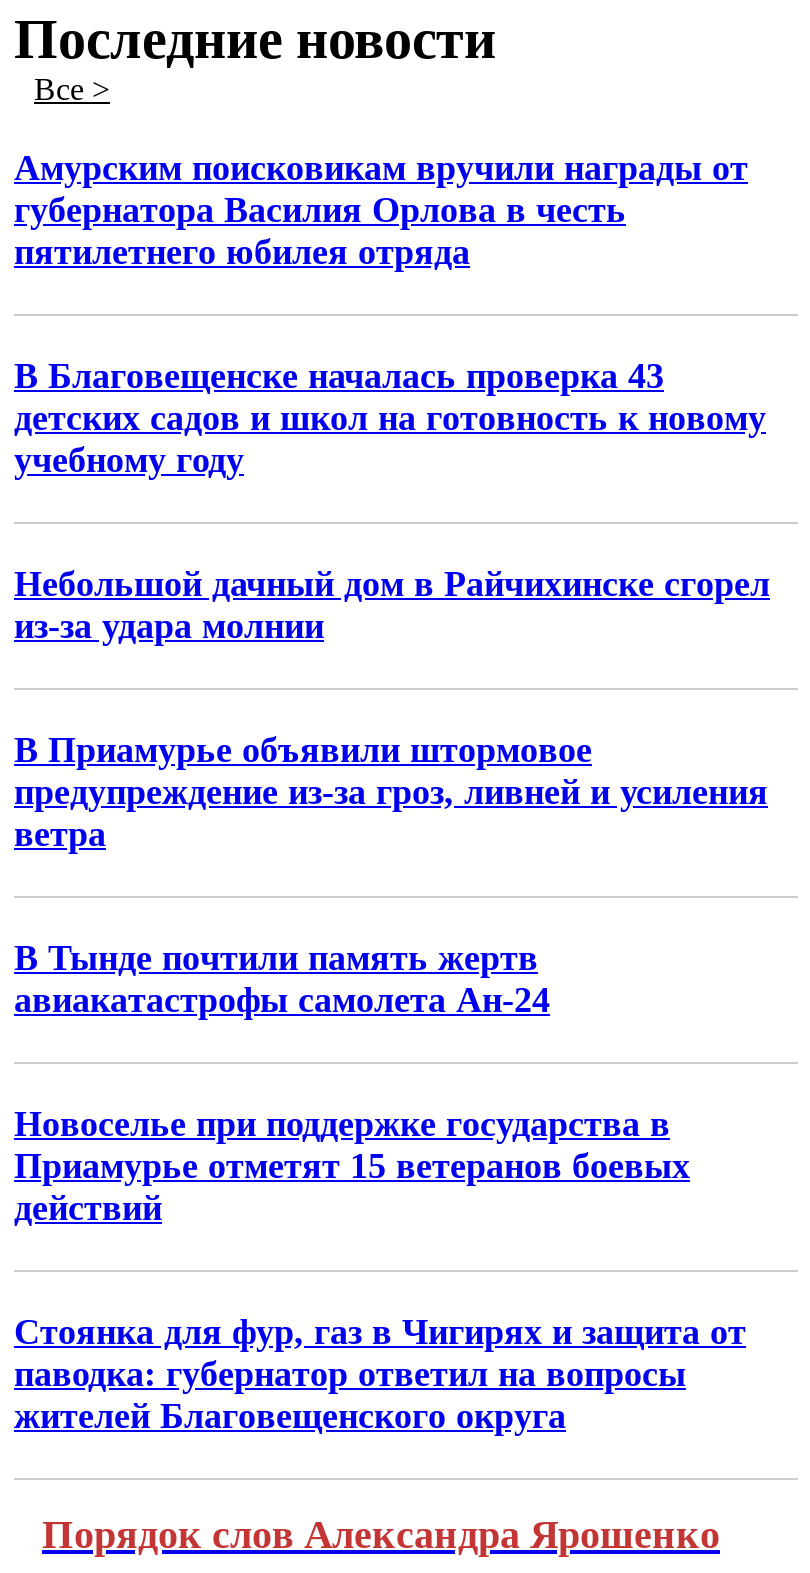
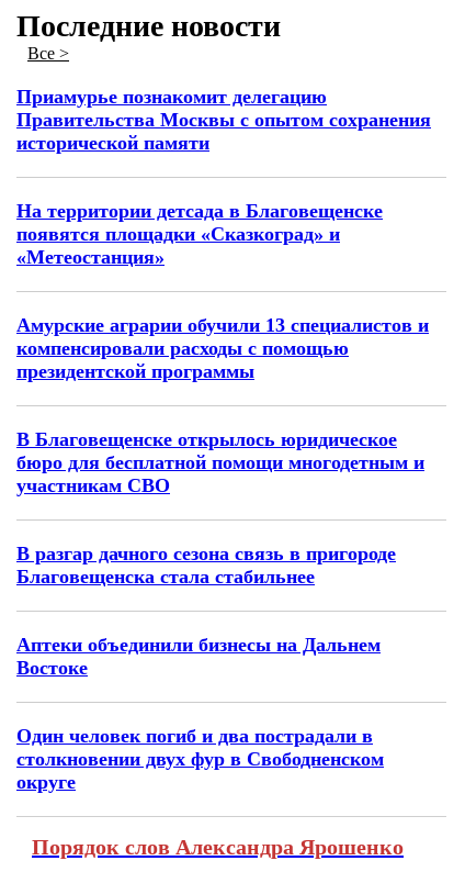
- Амурским поисковикам вручили награды от
- губернатора Василия Орлова в честь
- пятилетнего юбилея отряда
+ Приамурье познакомит делегацию
+ Правительства Москвы с опытом сохранения
+ исторической памяти

- В Благовещенске началась проверка 43
- детских садов и школ на готовность к новому
- учебному году
+ На территории детсада в Благовещенске
+ появятся площадки «Сказкоград» и
+ «Метеостанция»

- Небольшой дачный дом в Райчихинске сгорел
- из-за удара молнии
+ Амурские аграрии обучили 13 специалистов и
+ компенсировали расходы с помощью
+ президентской программы

- В Приамурье объявили штормовое
- предупреждение из-за гроз, ливней и усиления
- ветра
+ В Благовещенске открылось юридическое
+ бюро для бесплатной помощи многодетным и
+ участникам СВО

- В Тынде почтили память жертв
- авиакатастрофы самолета Ан-24
+ В разгар дачного сезона связь в пригороде
+ Благовещенска стала стабильнее

- Новоселье при поддержке государства в
- Приамурье отметят 15 ветеранов боевых
- действий
+ Аптеки объединили бизнесы на Дальнем
+ Востоке

- Стоянка для фур, газ в Чигирях и защита от
- паводка: губернатор ответил на вопросы
- жителей Благовещенского округа
+ Один человек погиб и два пострадали в
+ столкновении двух фур в Свободненском
+ округе
